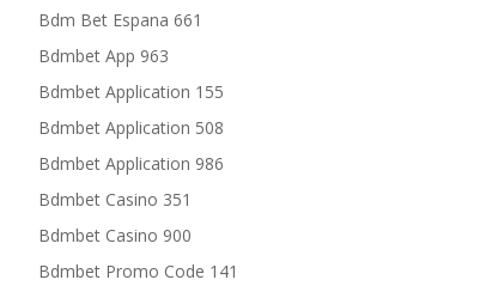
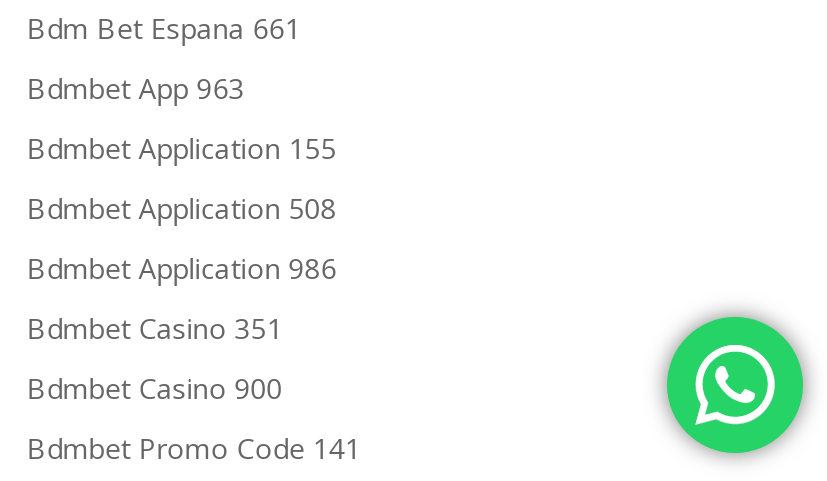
+ [image]
